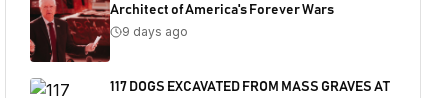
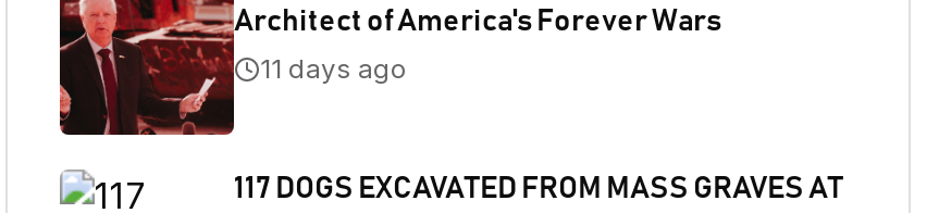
- 9 days ago
+ 11 days ago
